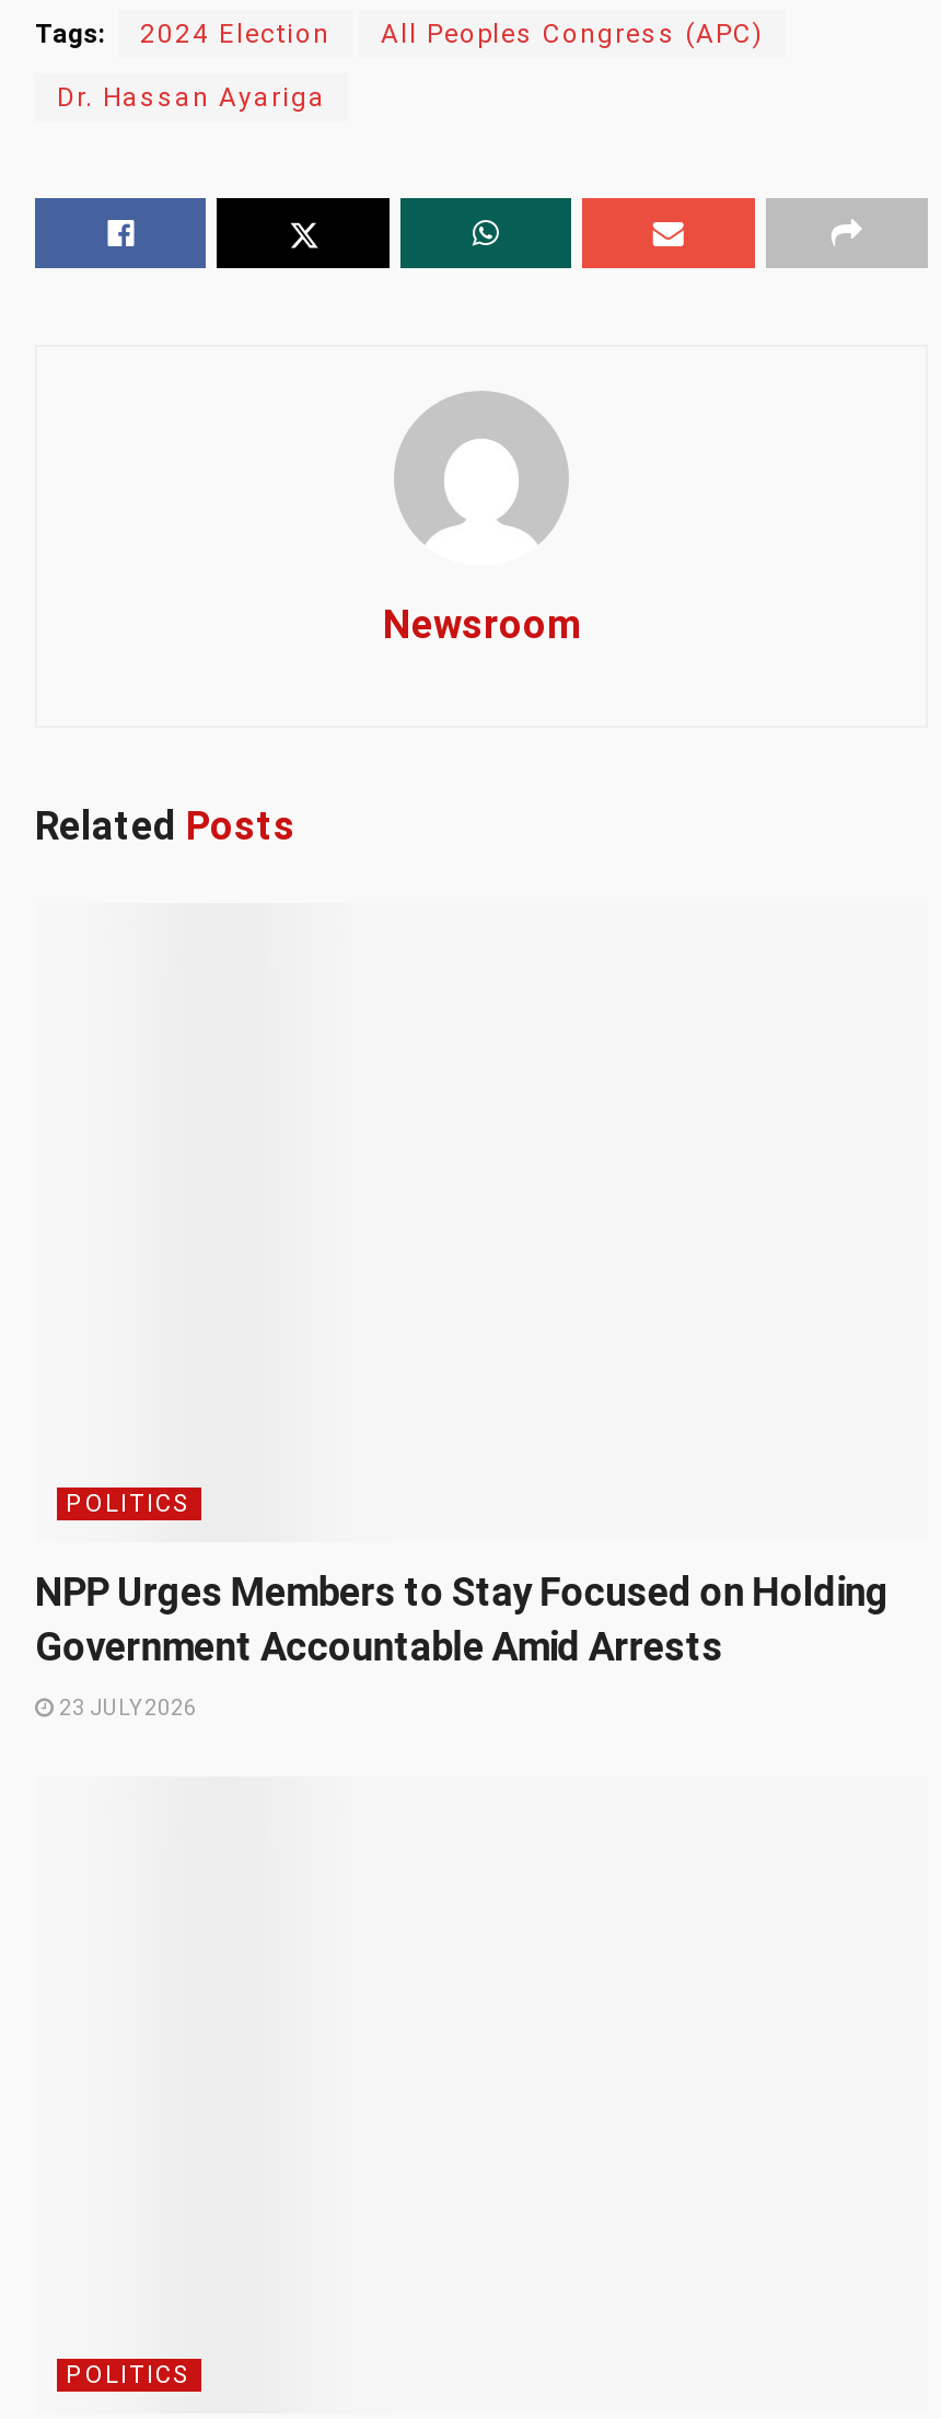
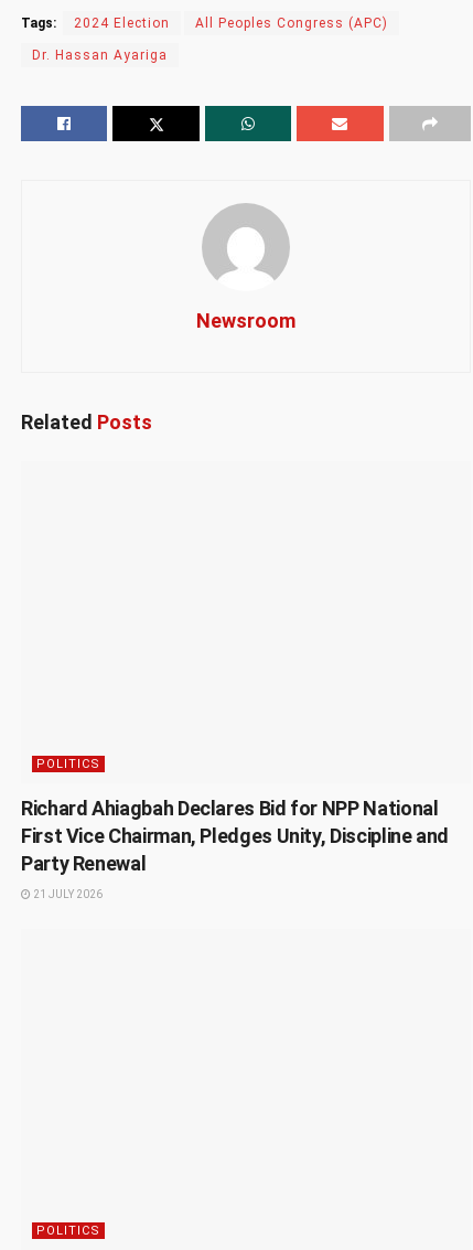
- NPP Urges Members to Stay Focused on Holding
- Government Accountable Amid Arrests
+ Richard Ahiagbah Declares Bid for NPP National
+ First Vice Chairman, Pledges Unity, Discipline and
+ Party Renewal

- 23 JULY 2026
+ 21 JULY 2026
